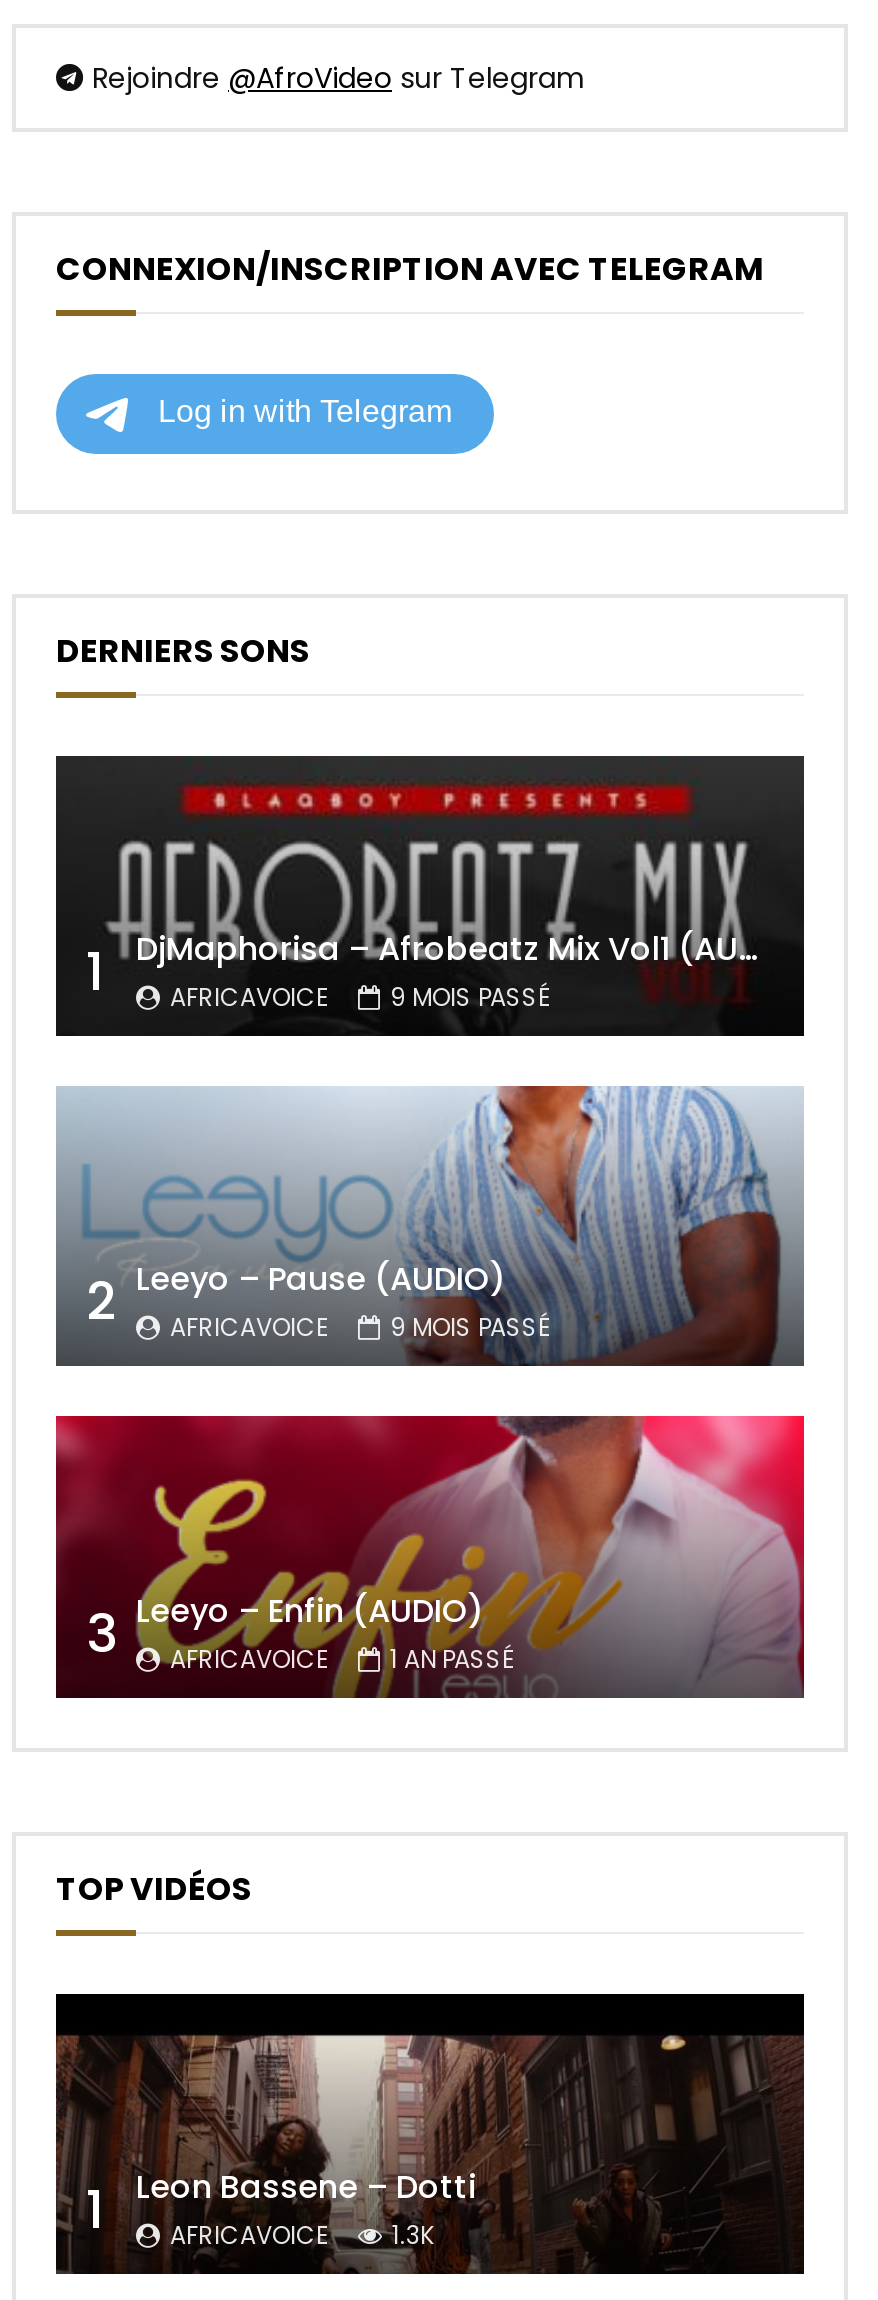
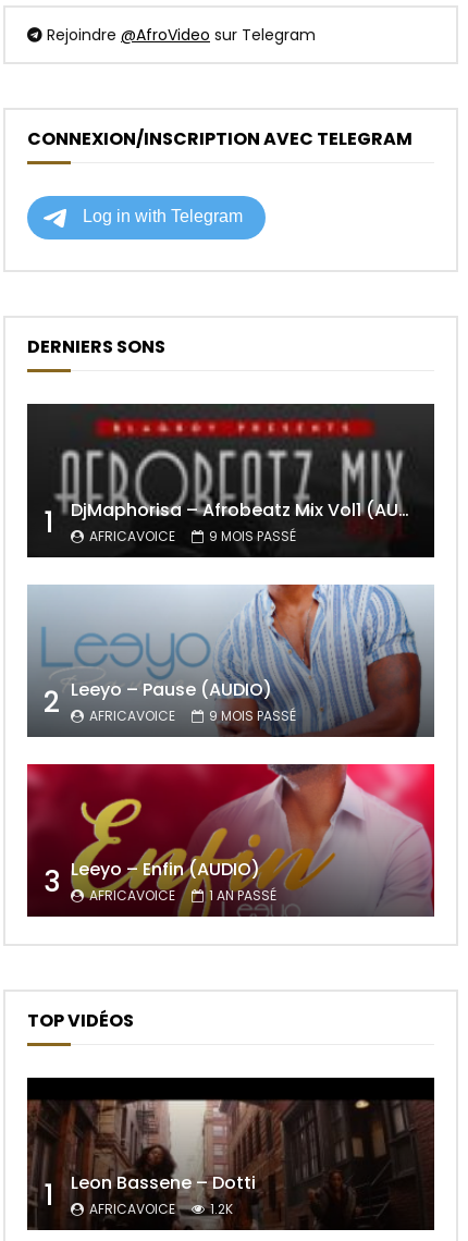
- 1 Leon Bassene – Dotti AFRICAVOICE 1.3K
+ 1 Leon Bassene – Dotti AFRICAVOICE 1.2K
